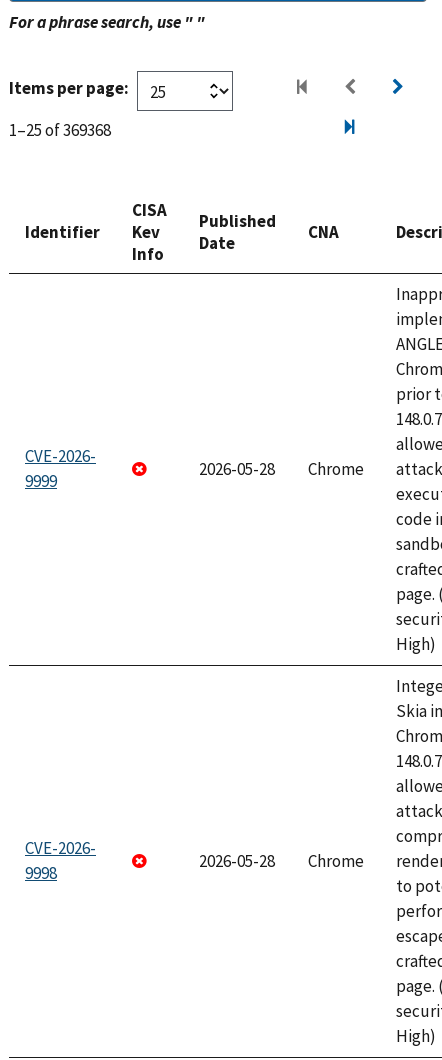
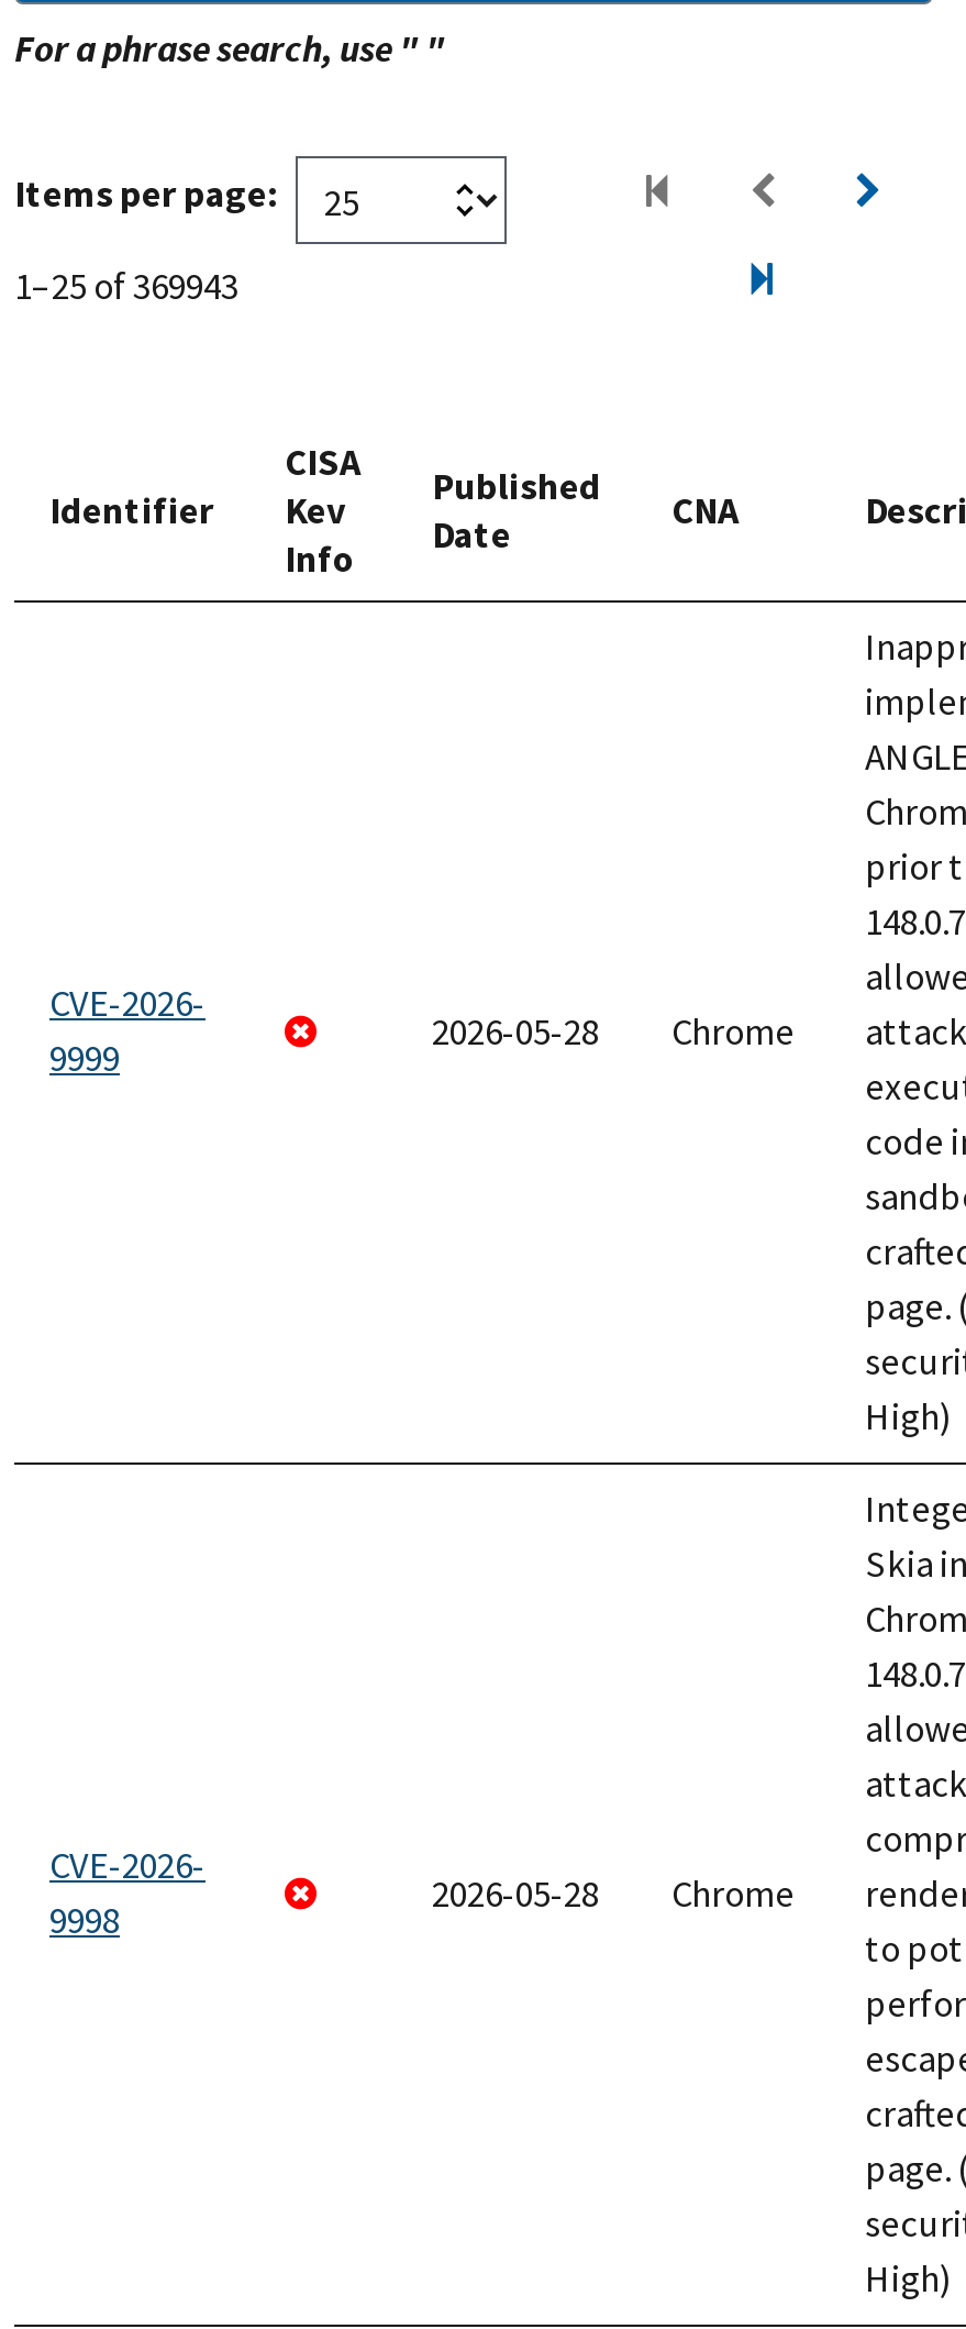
- 1–25 of 369368
+ 1–25 of 369943
